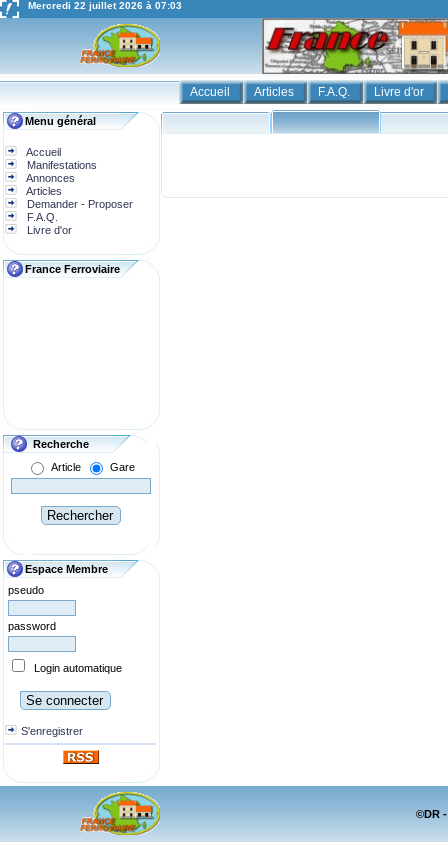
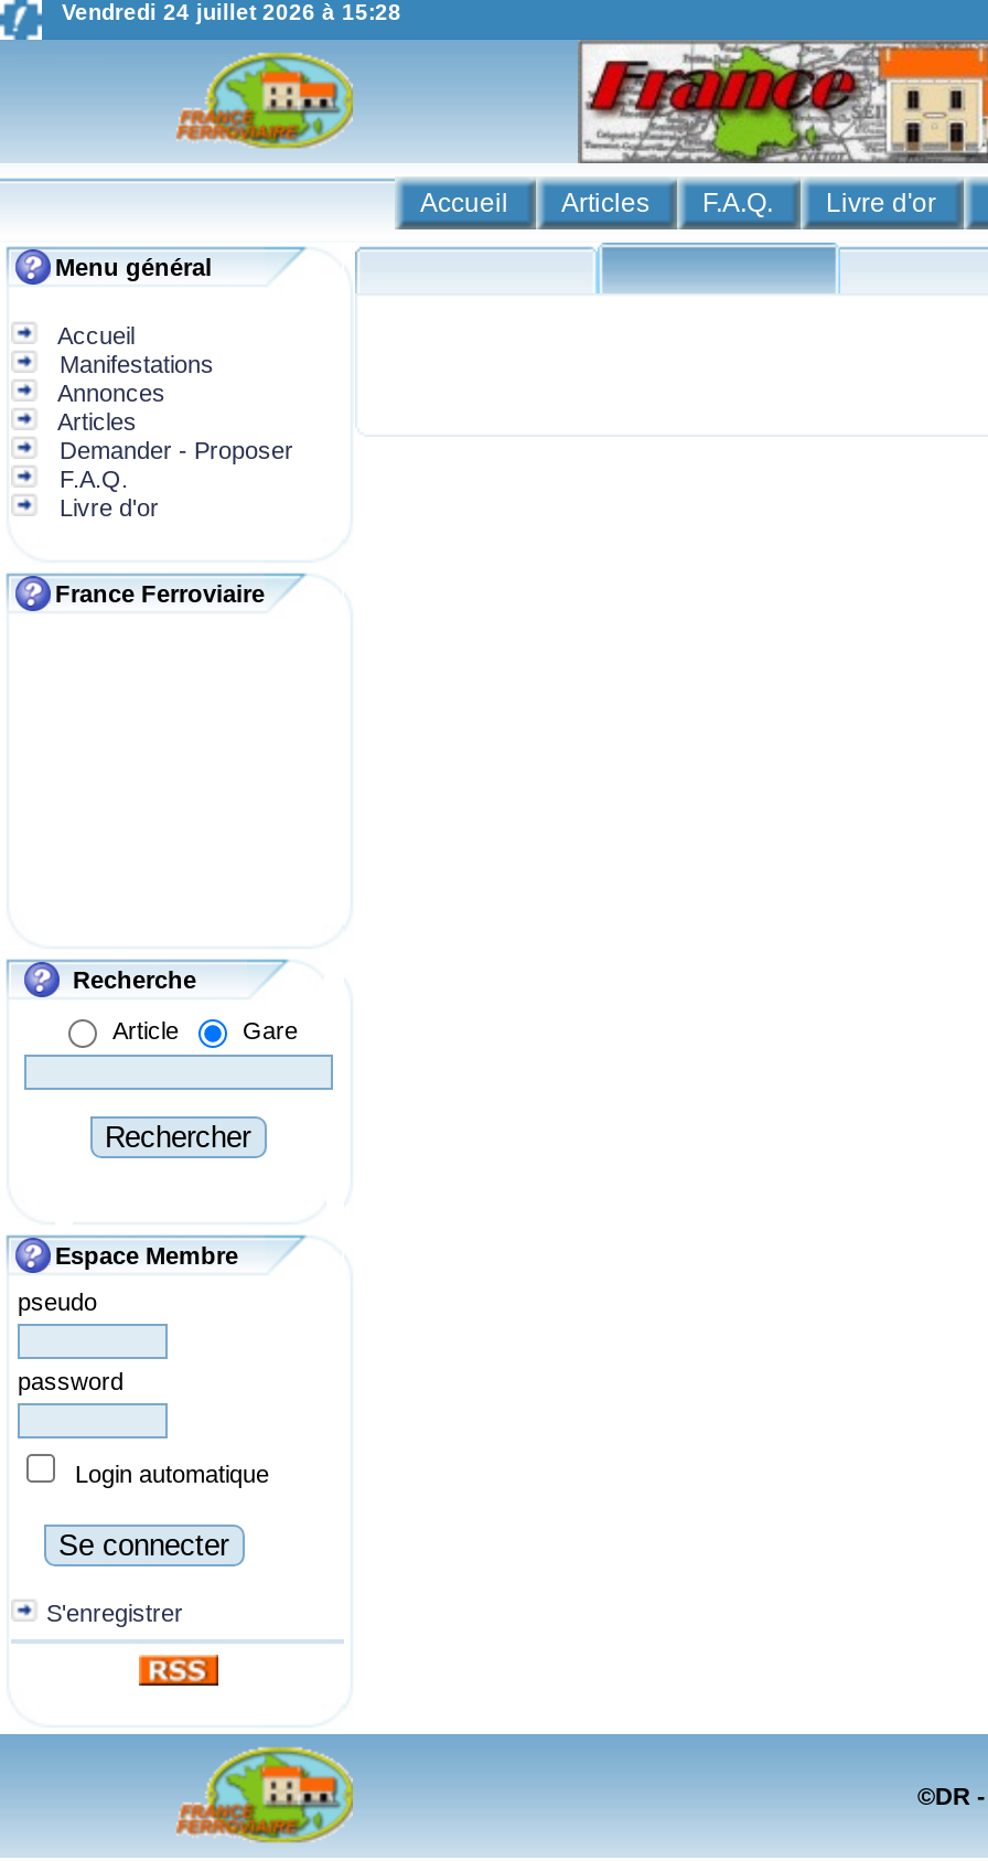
- Mercredi 22 juillet 2026 à 07:03
+ Vendredi 24 juillet 2026 à 15:28
